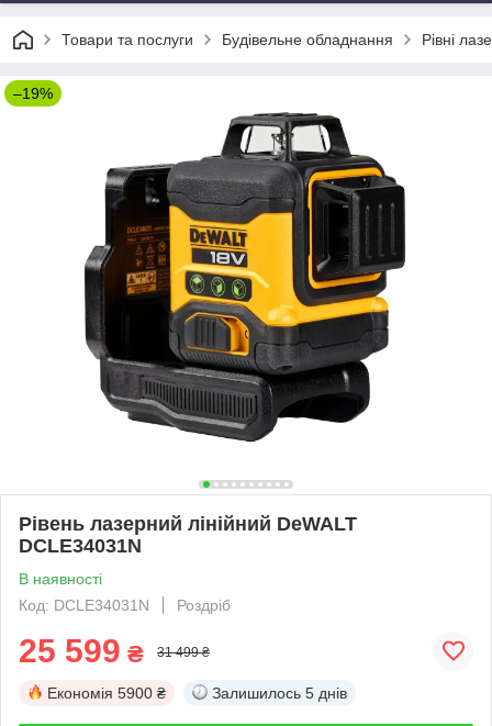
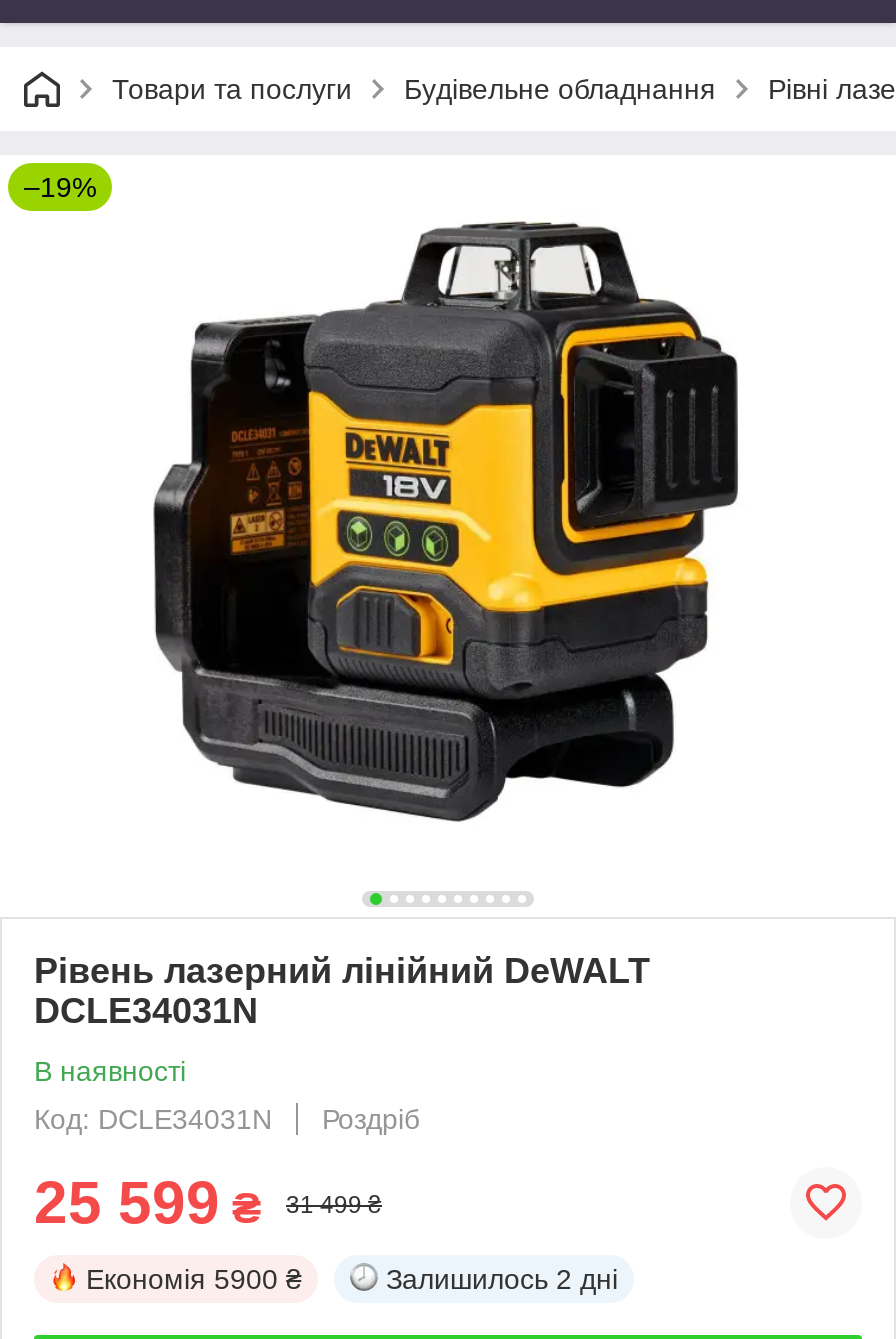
- Залишилось 5 днів
+ Залишилось 2 дні
